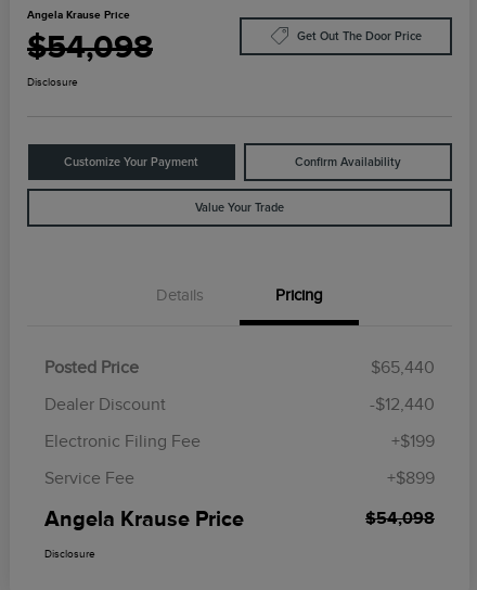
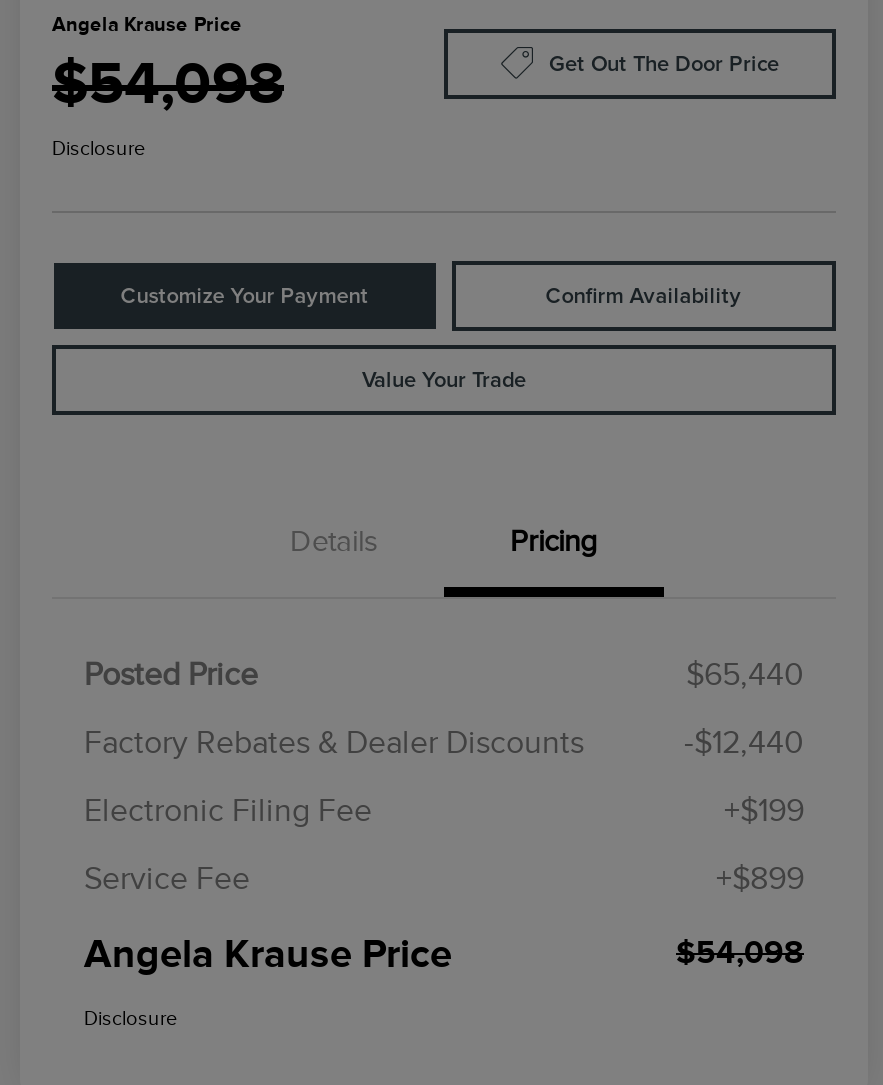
- Dealer Discount
+ Factory Rebates & Dealer Discounts
